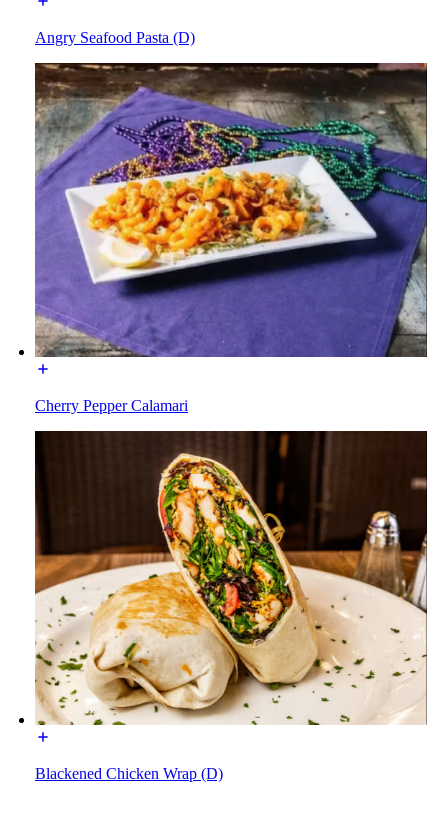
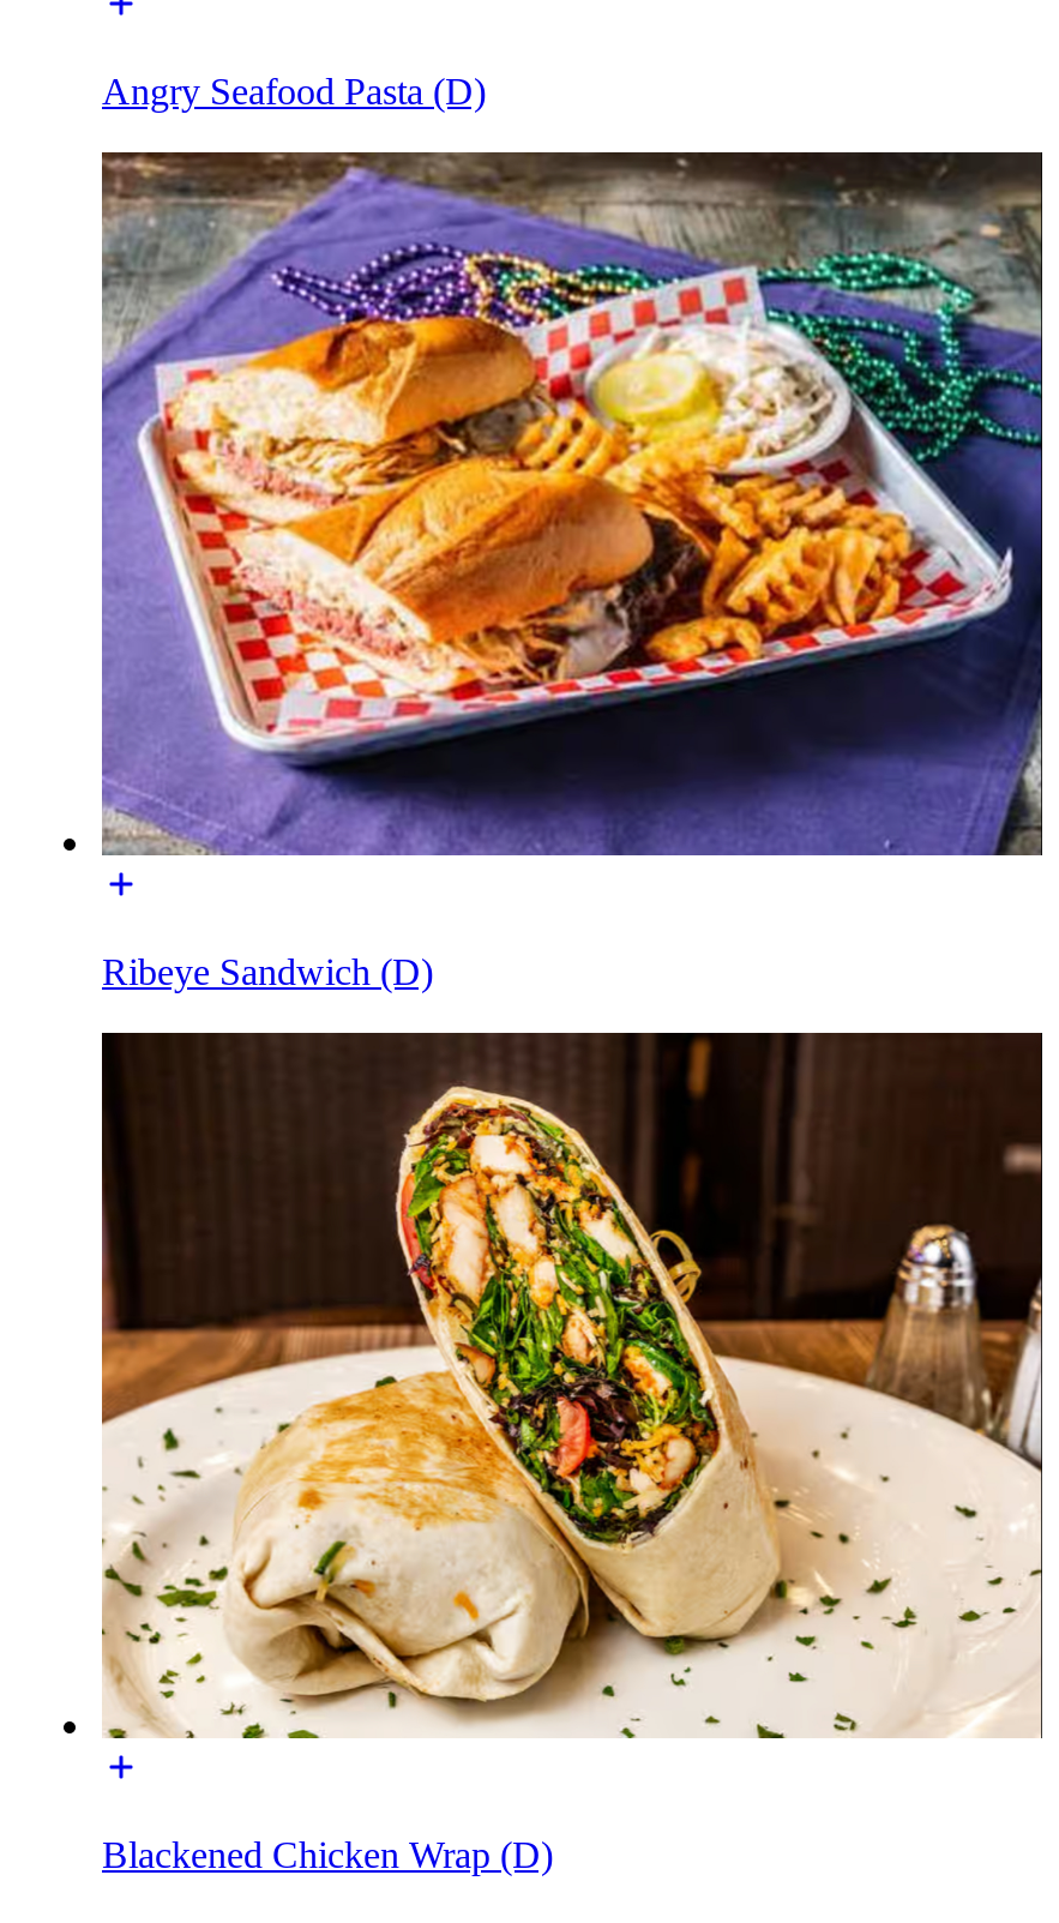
- [image]
- Cherry Pepper Calamari
+ [image]
+ Ribeye Sandwich (D)
